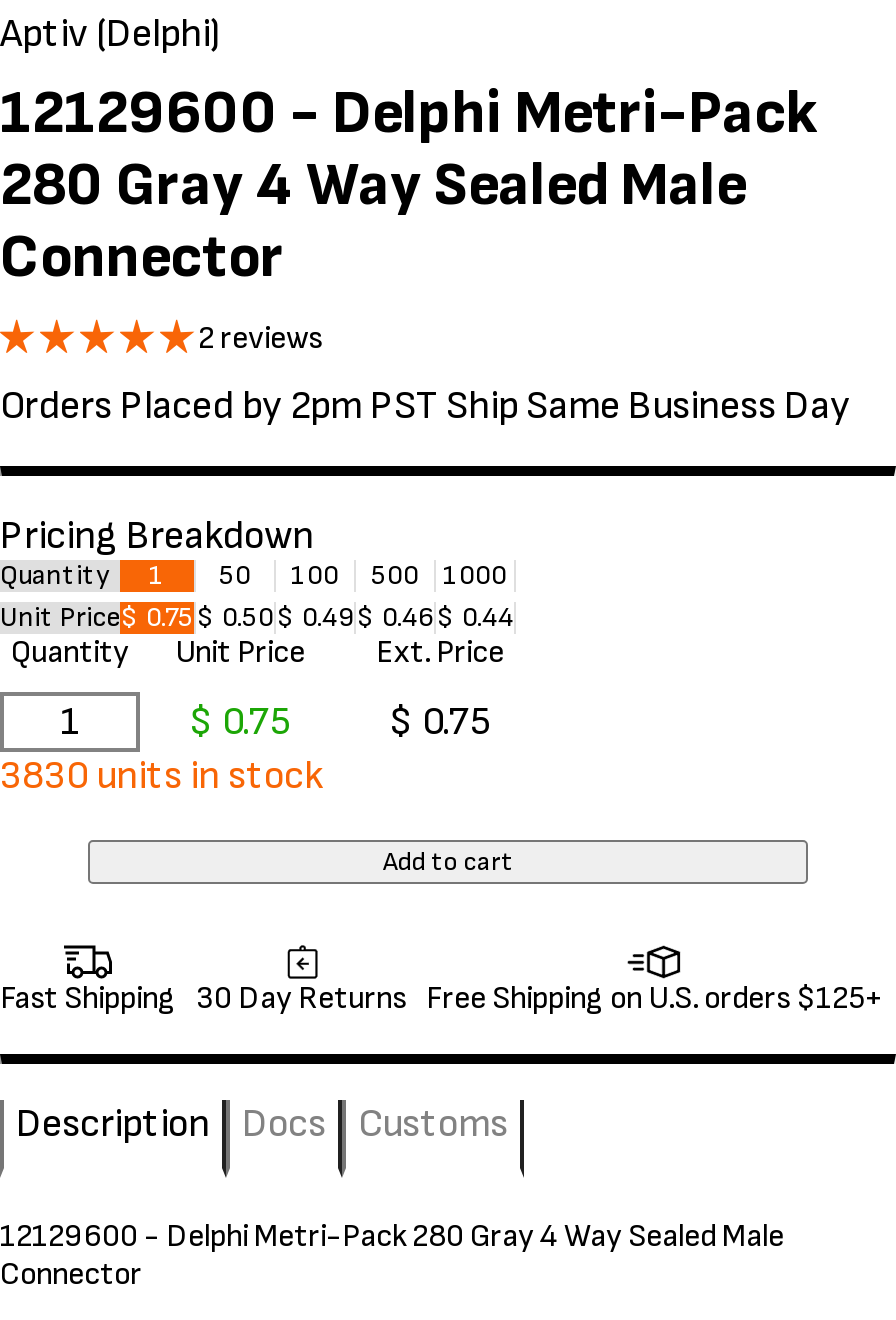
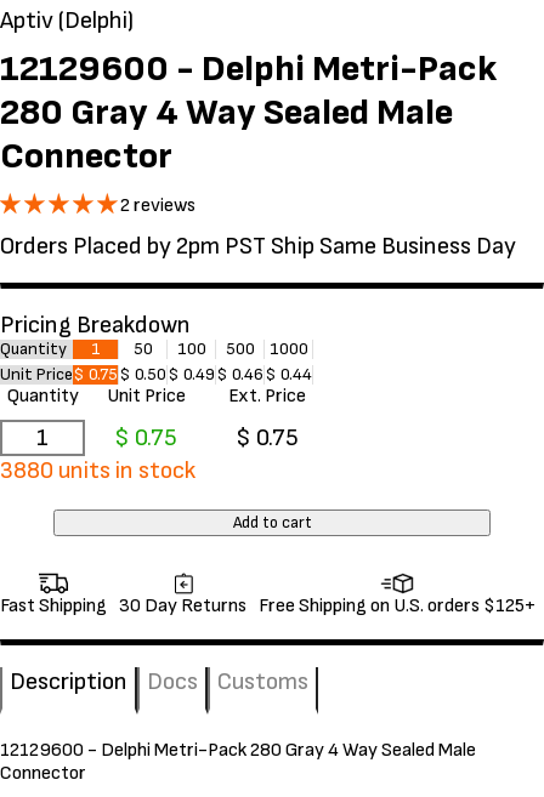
- 3830units in stock
+ 3880units in stock
